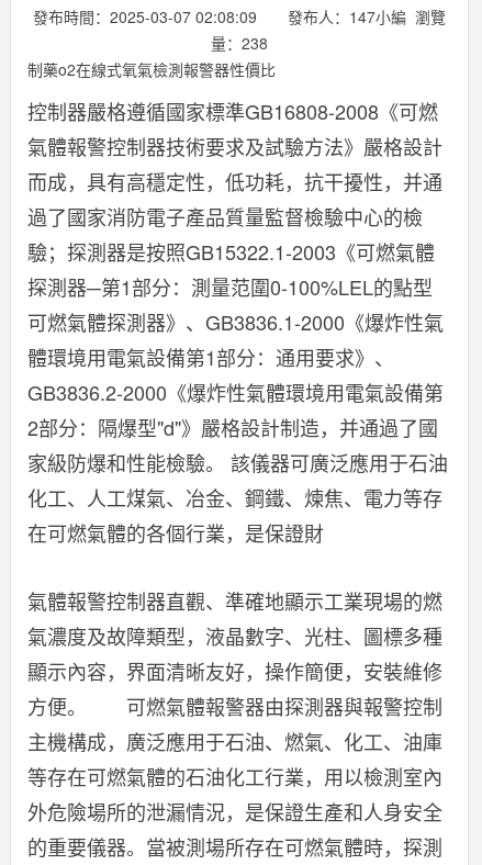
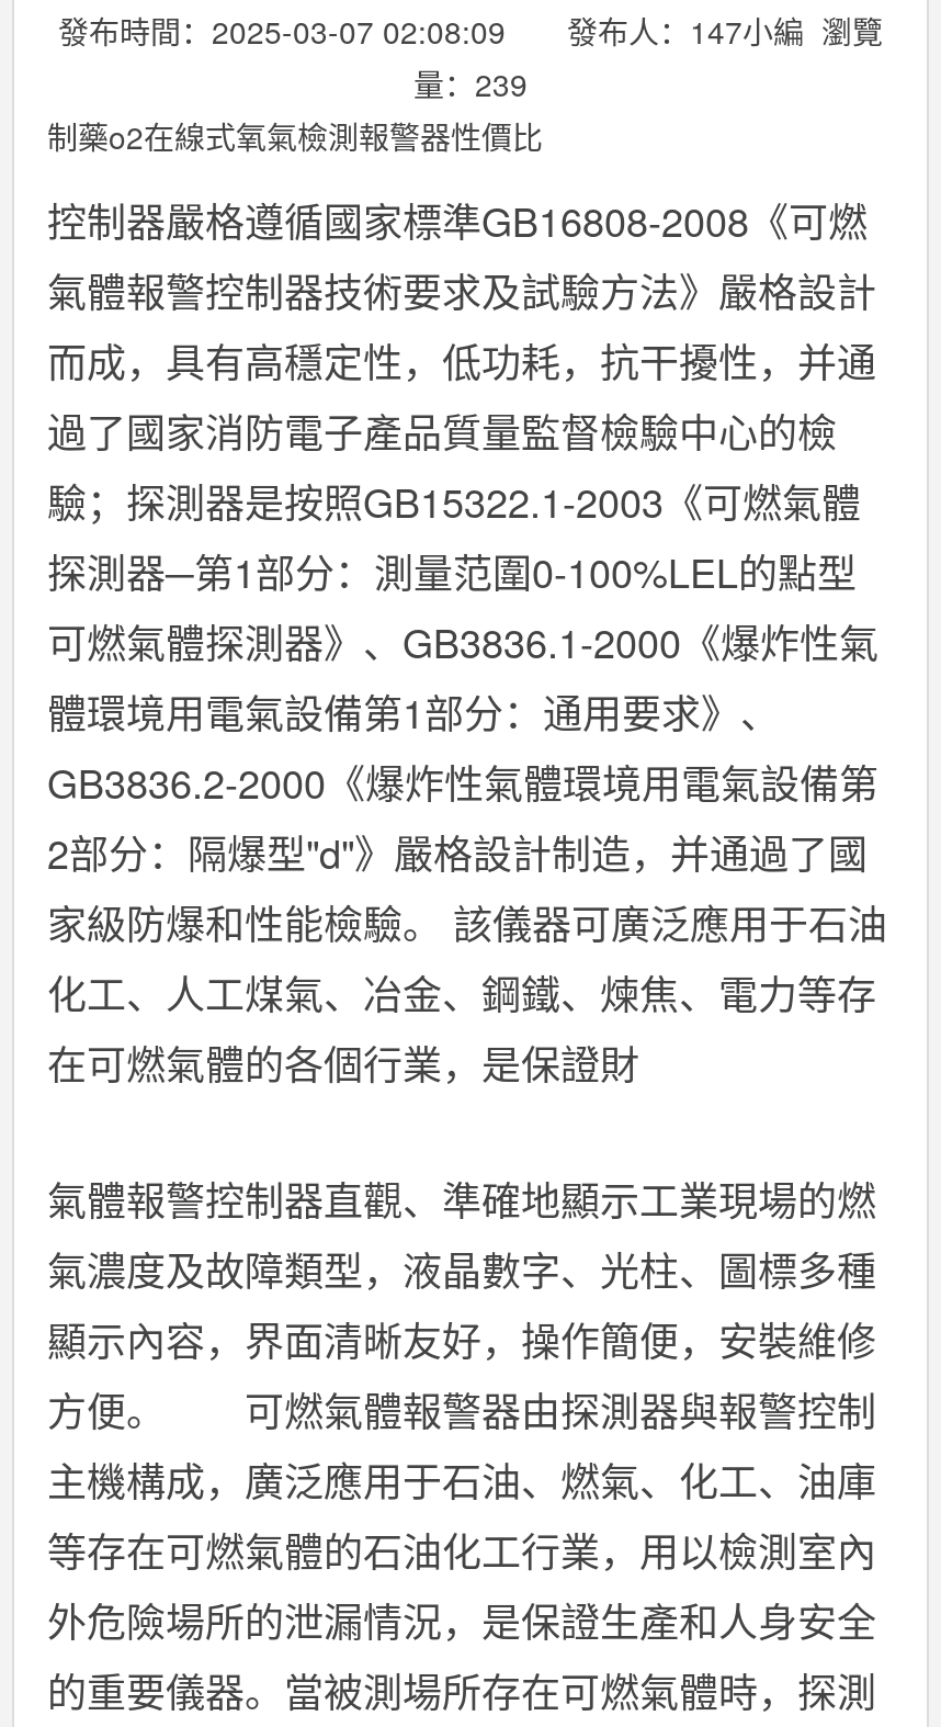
- 量：238
+ 量：239
